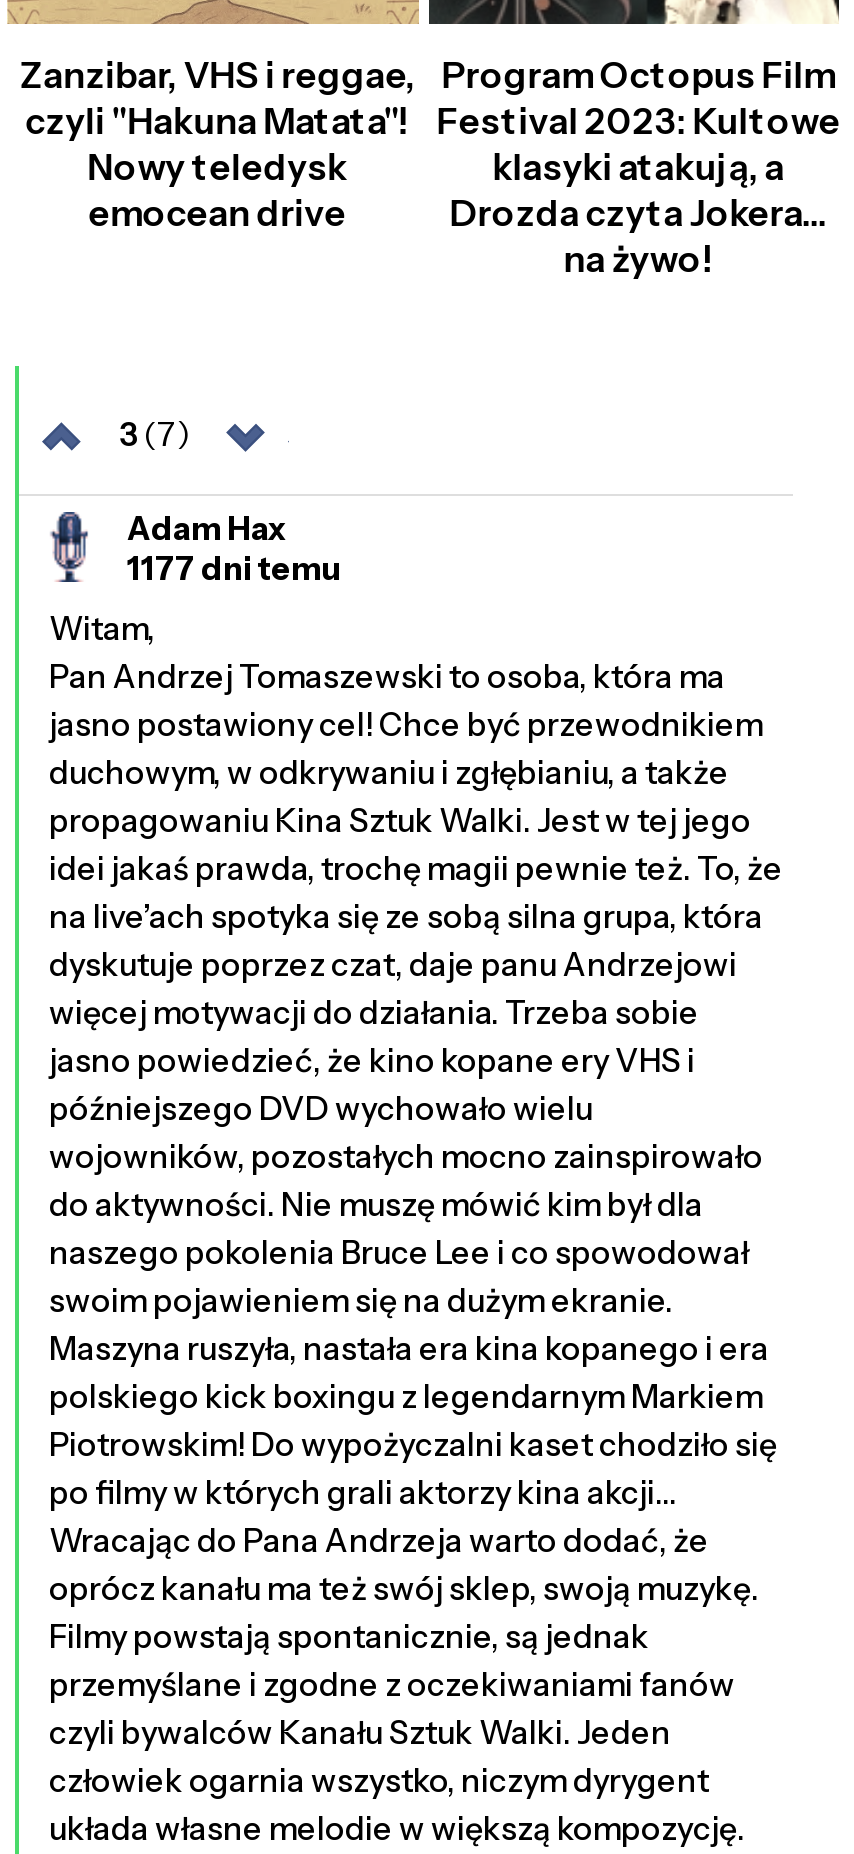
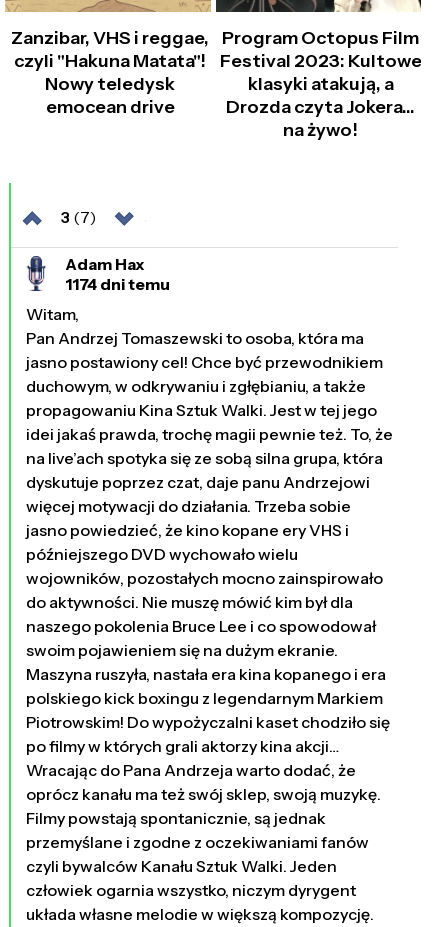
- 1177 dni temu
+ 1174 dni temu
